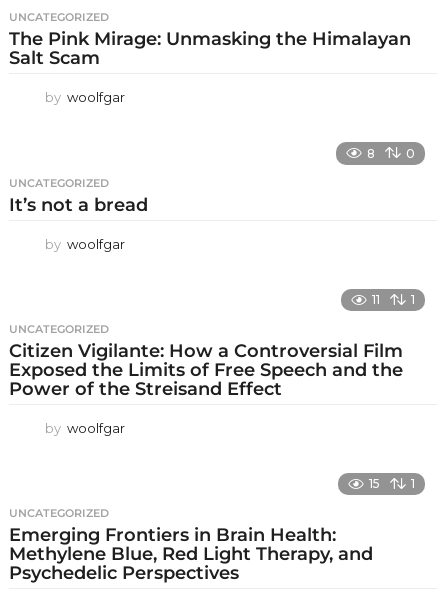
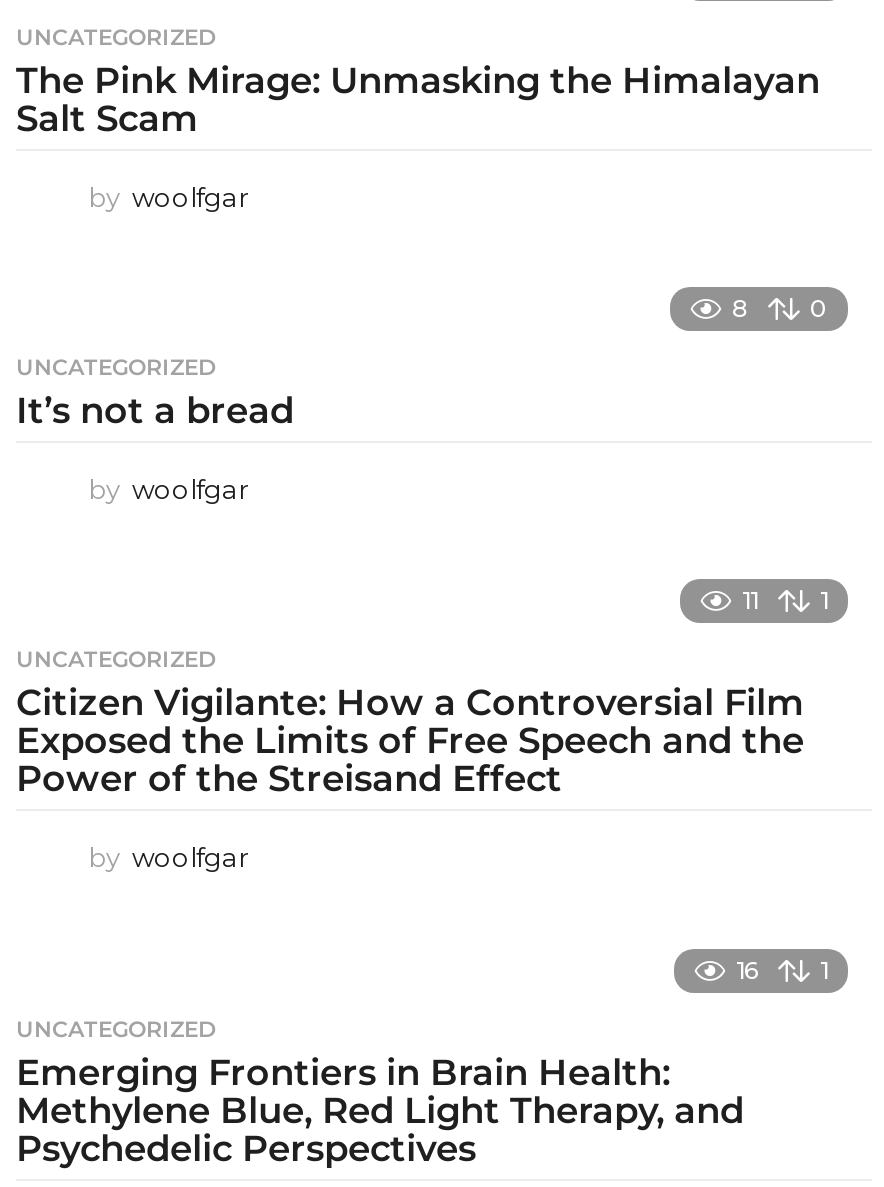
- 15
+ 16
